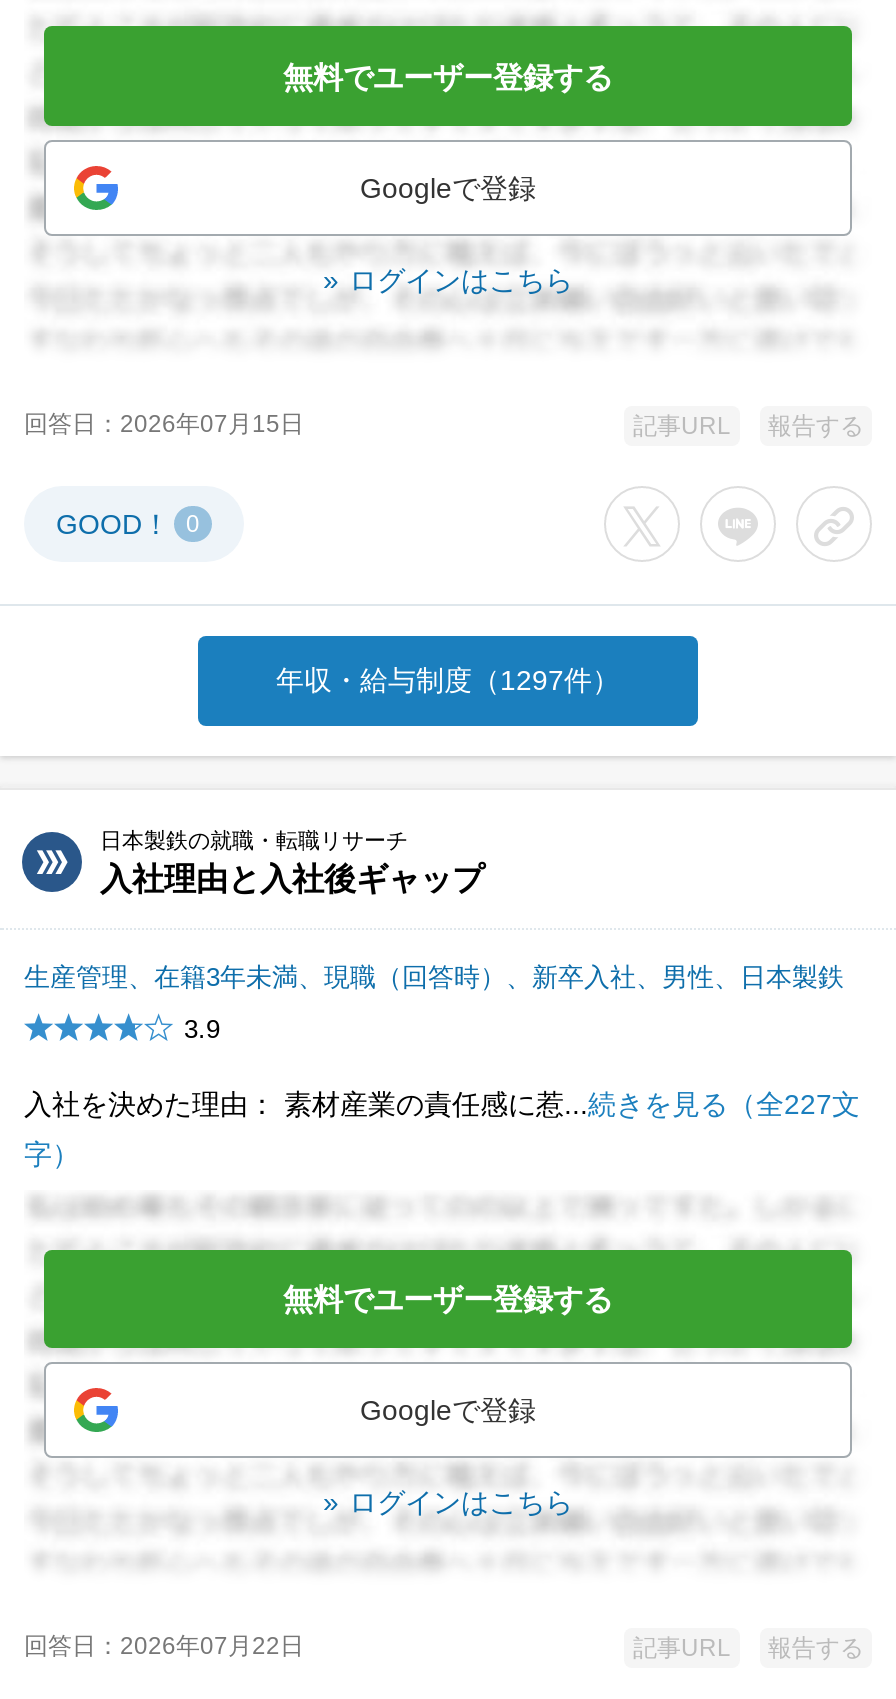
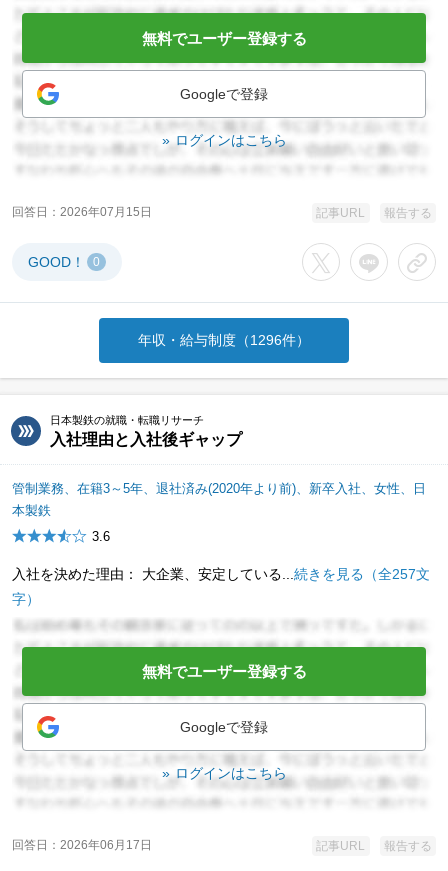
- 年収・給与制度（1297件）
+ 年収・給与制度（1296件）

- 生産管理、在籍3年未満、現職（回答時）、新卒入社、男性、日本製鉄
- 3.9
- 入社を決めた理由： 素材産業の責任感に惹...続きを見る（全227文
+ 管制業務、在籍3～5年、退社済み(2020年より前)、新卒入社、女性、日
+ 本製鉄
+ 3.6
+ 入社を決めた理由： 大企業、安定している...続きを見る（全257文

- 回答日 2026年07月22日
+ 回答日 2026年06月17日
